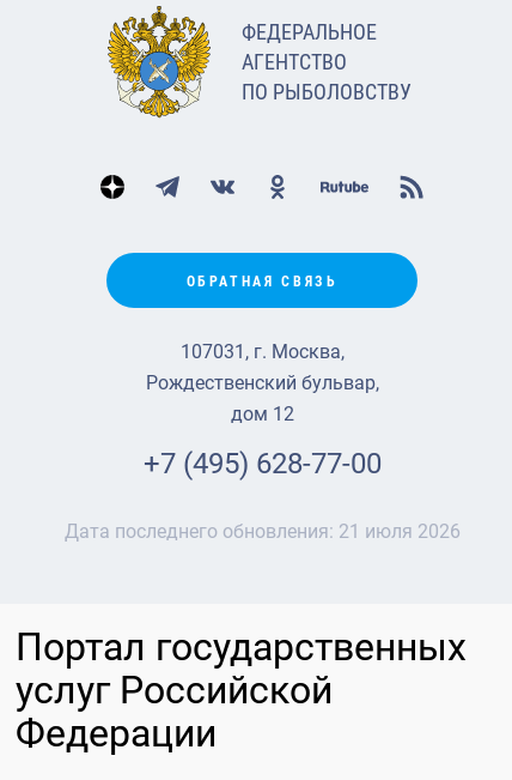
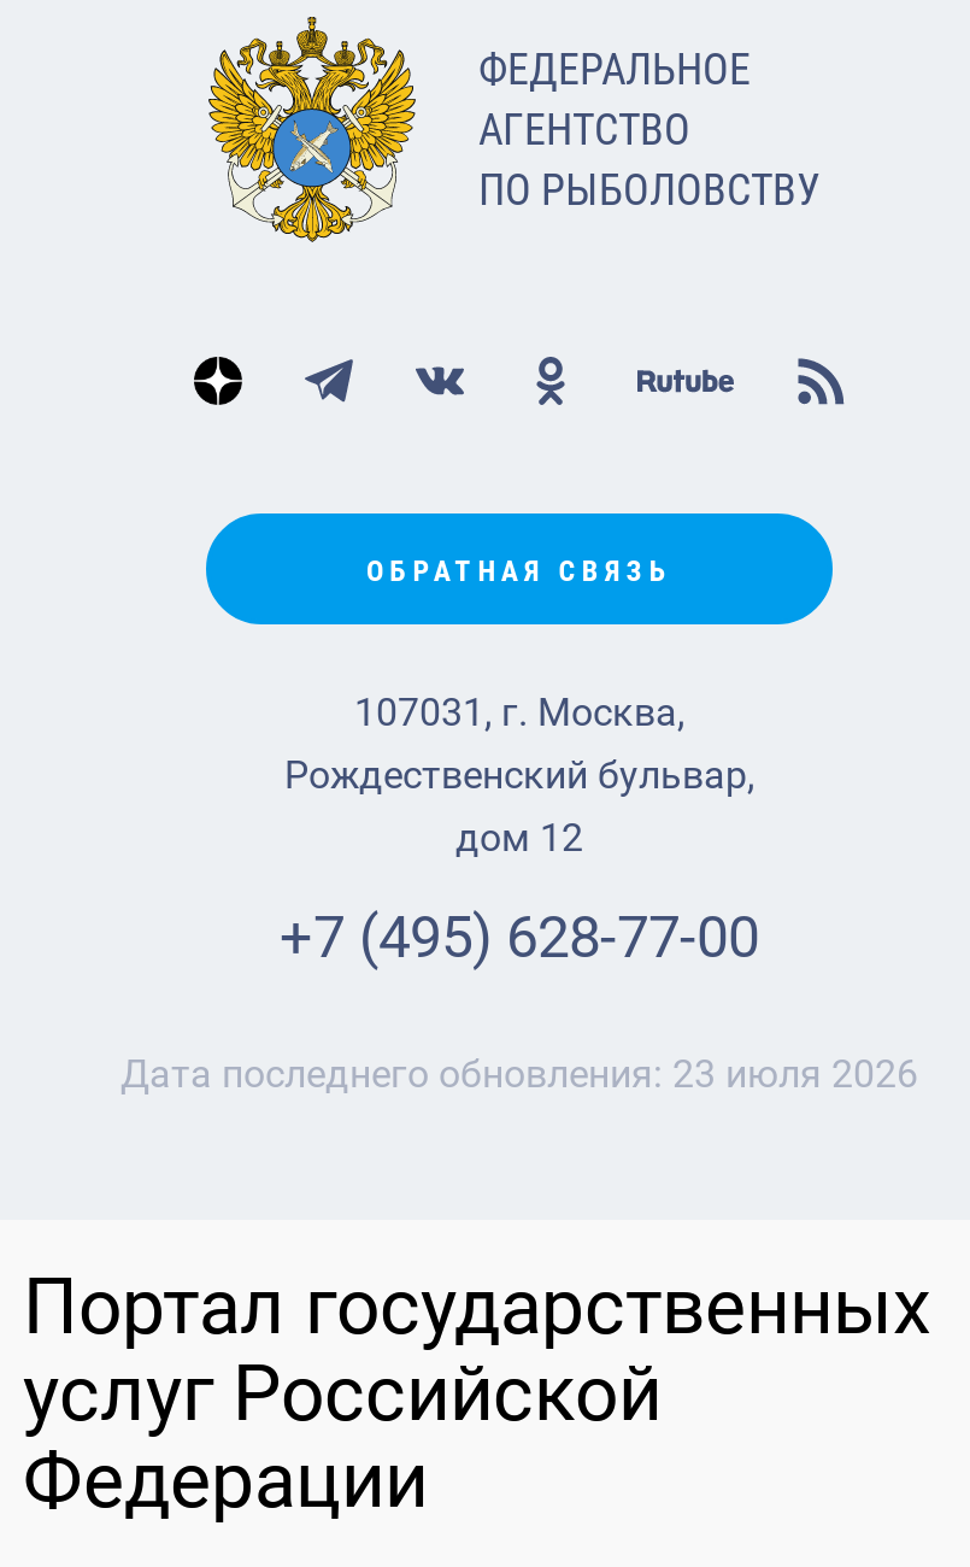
- Дата последнего обновления: 21 июля 2026
+ Дата последнего обновления: 23 июля 2026
